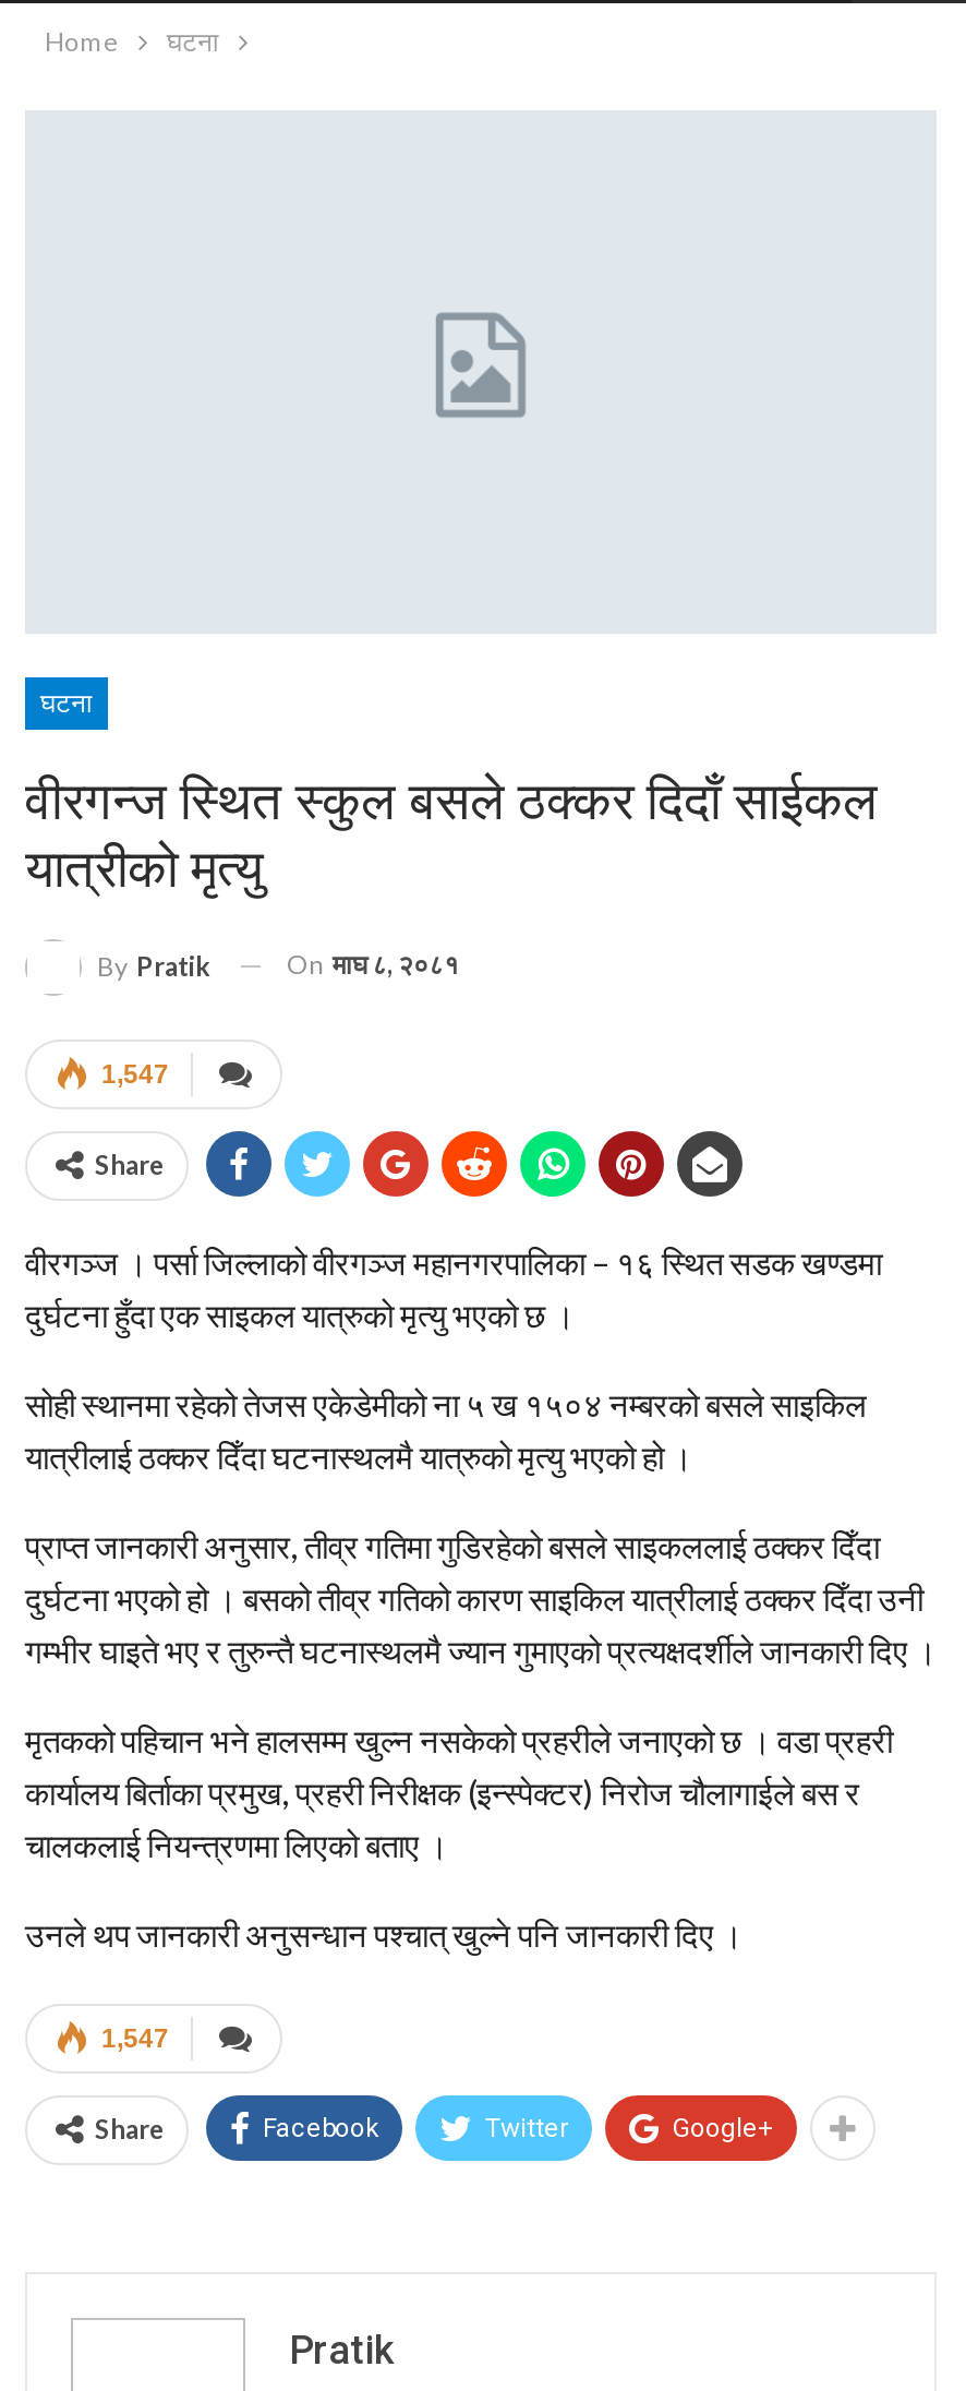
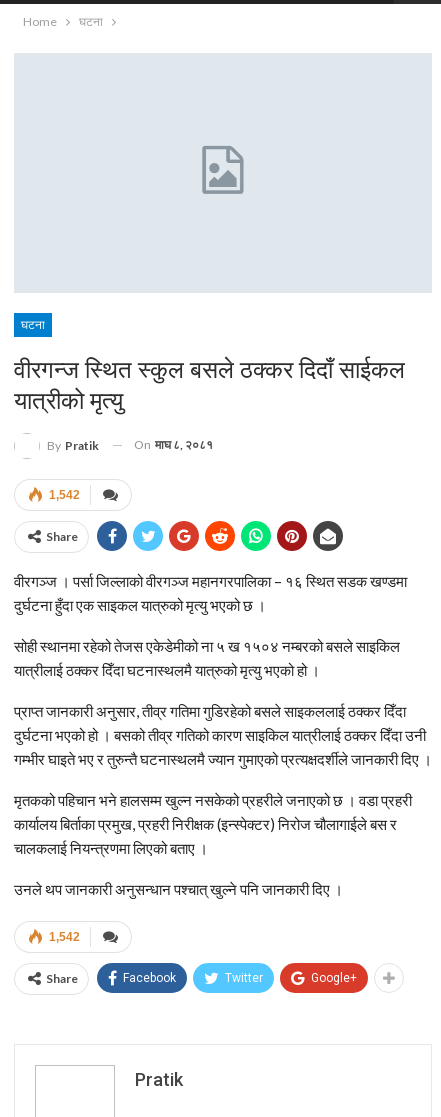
- 1,547
+ 1,542

- 1,547
+ 1,542
